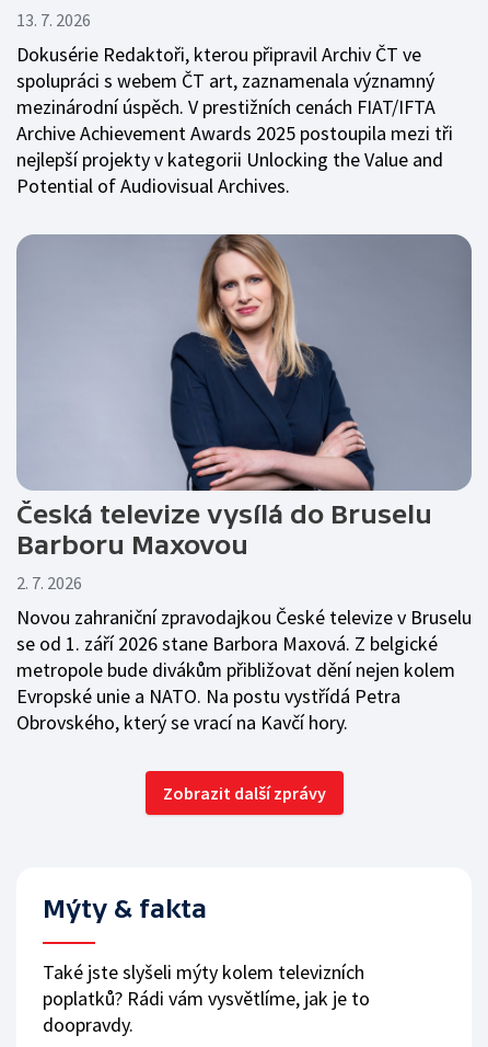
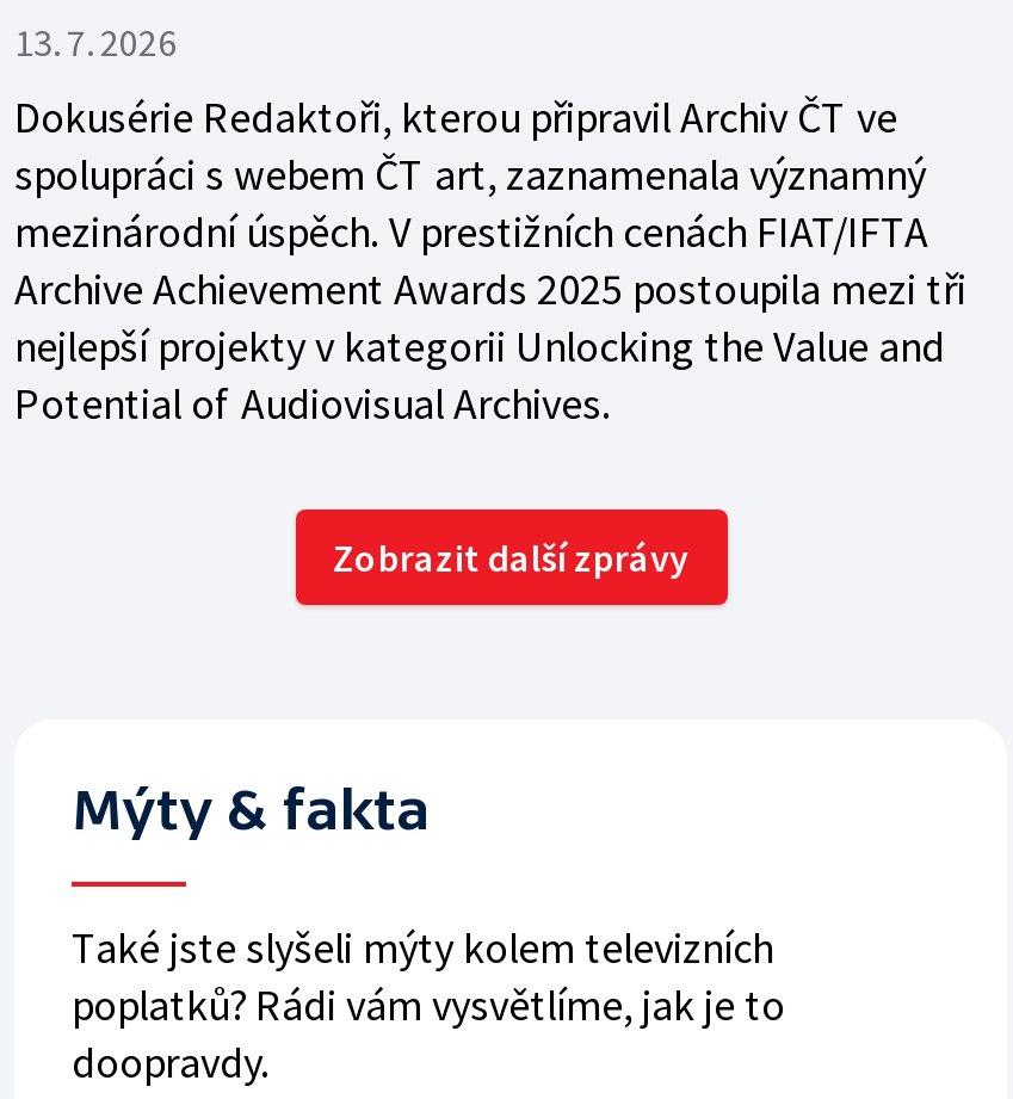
- [image]
- Česká televize vysílá do Bruselu
- Barboru Maxovou
- 2. 7. 2026
- Novou zahraniční zpravodajkou České televize v Bruselu
- se od 1. září 2026 stane Barbora Maxová. Z belgické
- metropole bude divákům přibližovat dění nejen kolem
- Evropské unie a NATO. Na postu vystřídá Petra
- Obrovského, který se vrací na Kavčí hory.
